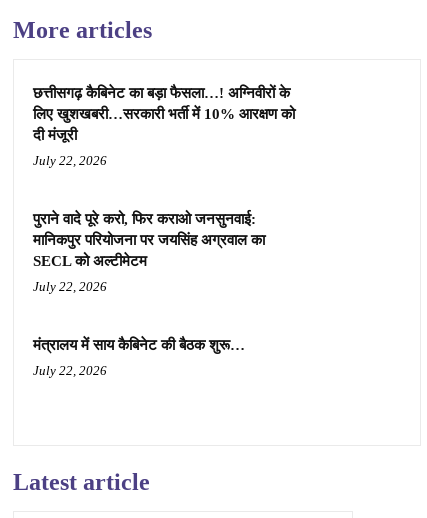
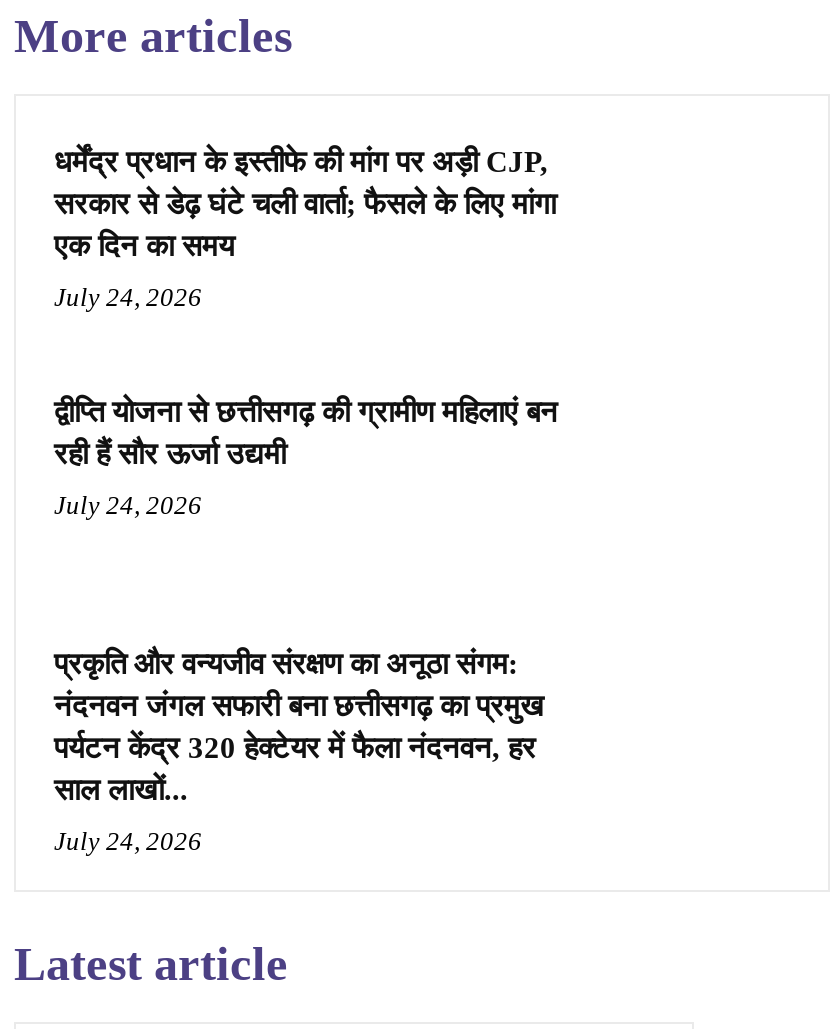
- छत्तीसगढ़ कैबिनेट का बड़ा फैसला…! अग्निवीरों के
- लिए खुशखबरी…सरकारी भर्ती में 10% आरक्षण को
- दी मंजूरी
+ धर्मेंद्र प्रधान के इस्तीफे की मांग पर अड़ी CJP,
+ सरकार से डेढ़ घंटे चली वार्ता; फैसले के लिए मांगा
+ एक दिन का समय

- July 22, 2026
+ July 24, 2026

- पुराने वादे पूरे करो, फिर कराओ जनसुनवाई:
- मानिकपुर परियोजना पर जयसिंह अग्रवाल का
- SECL को अल्टीमेटम
+ द्वीप्ति योजना से छत्तीसगढ़ की ग्रामीण महिलाएं बन
+ रही हैं सौर ऊर्जा उद्यमी

- July 22, 2026
+ July 24, 2026

- मंत्रालय में साय कैबिनेट की बैठक शुरू…
+ प्रकृति और वन्यजीव संरक्षण का अनूठा संगम:
+ नंदनवन जंगल सफारी बना छत्तीसगढ़ का प्रमुख
+ पर्यटन केंद्र 320 हेक्टेयर में फैला नंदनवन, हर
+ साल लाखों...

- July 22, 2026
+ July 24, 2026
